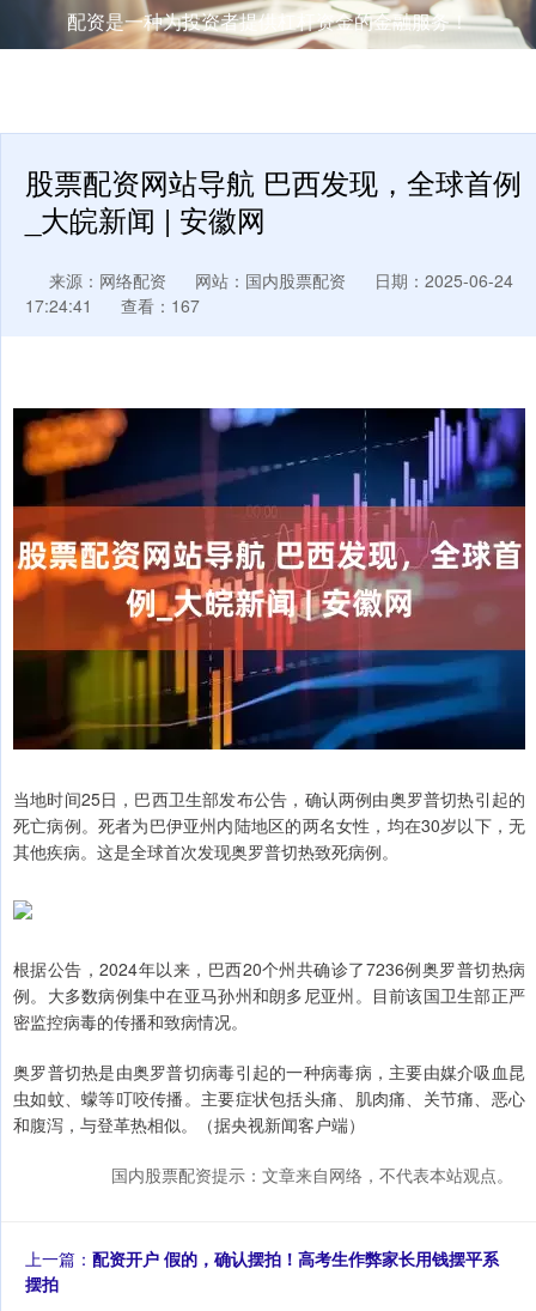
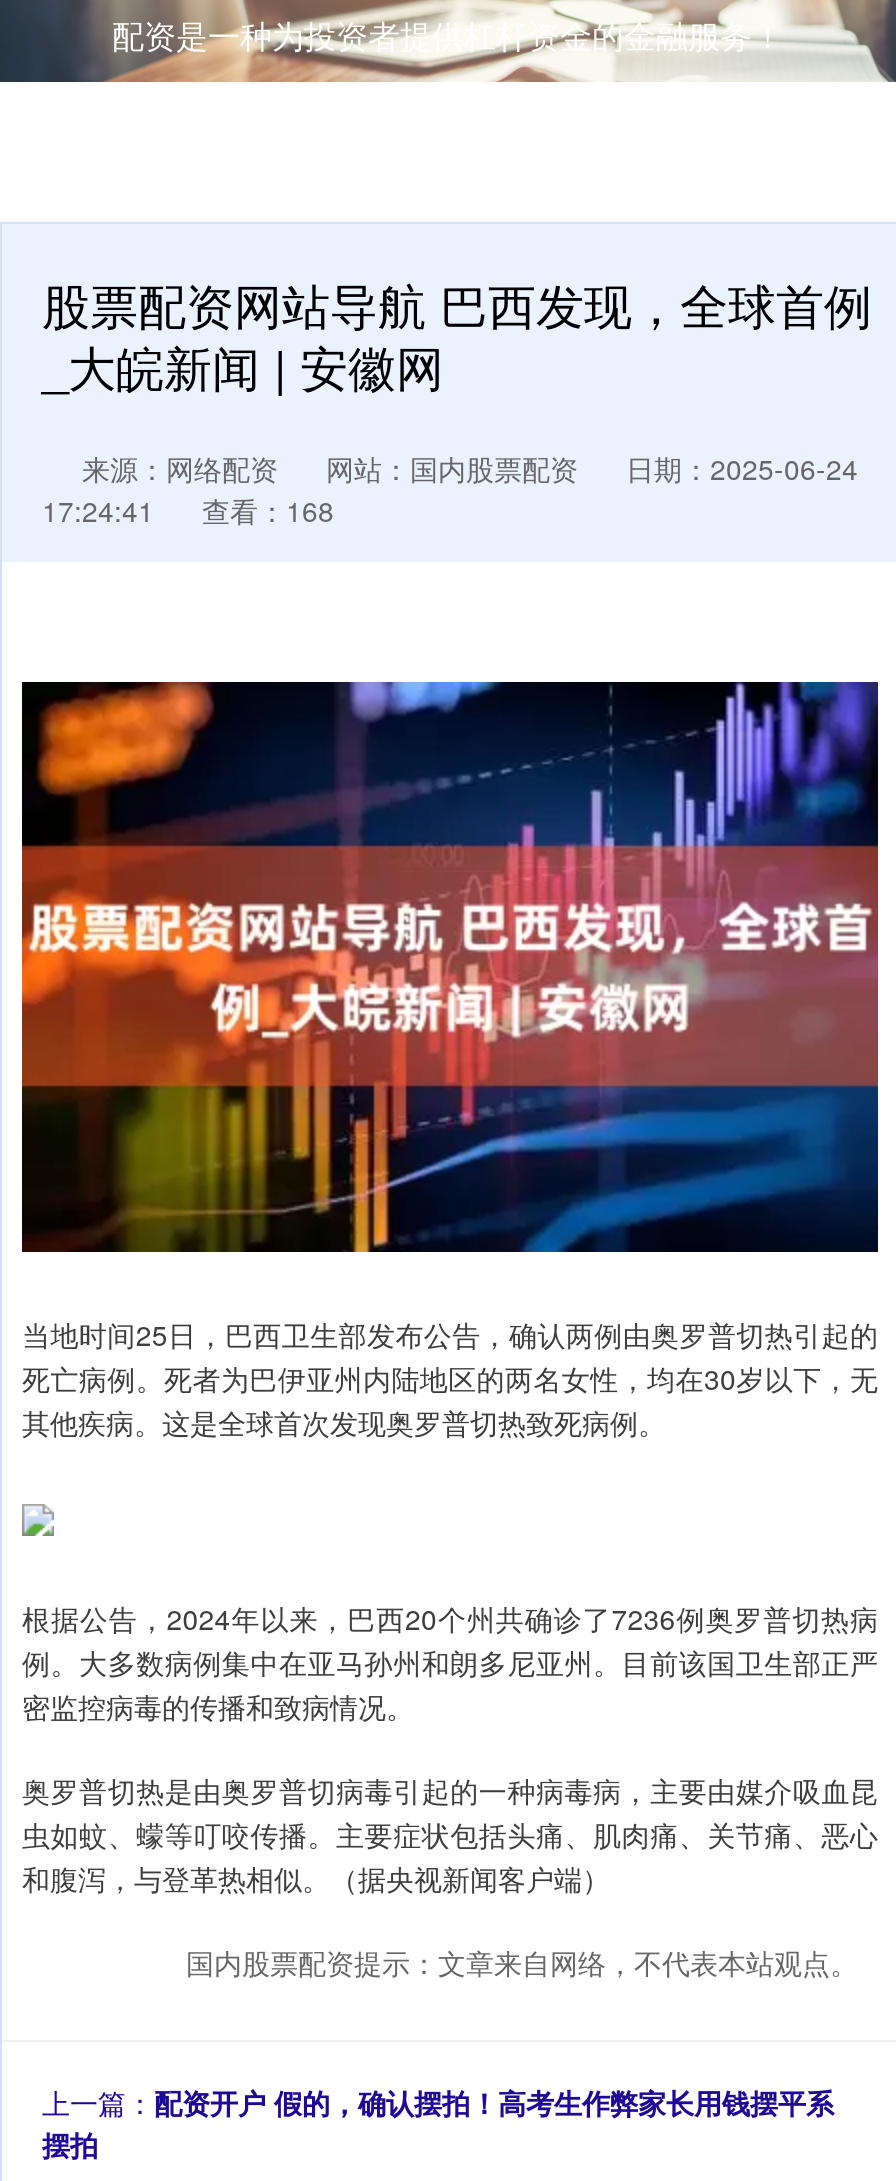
- 17:24:41 查看：167
+ 17:24:41 查看：168
